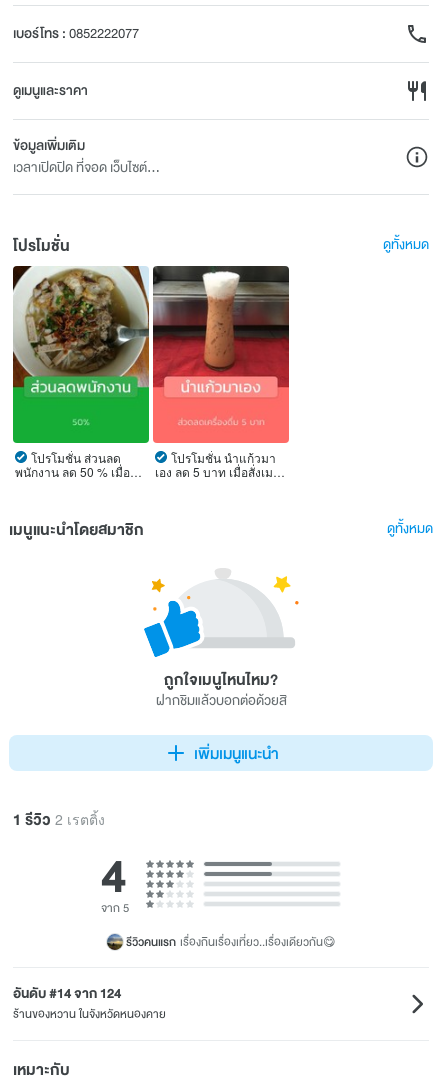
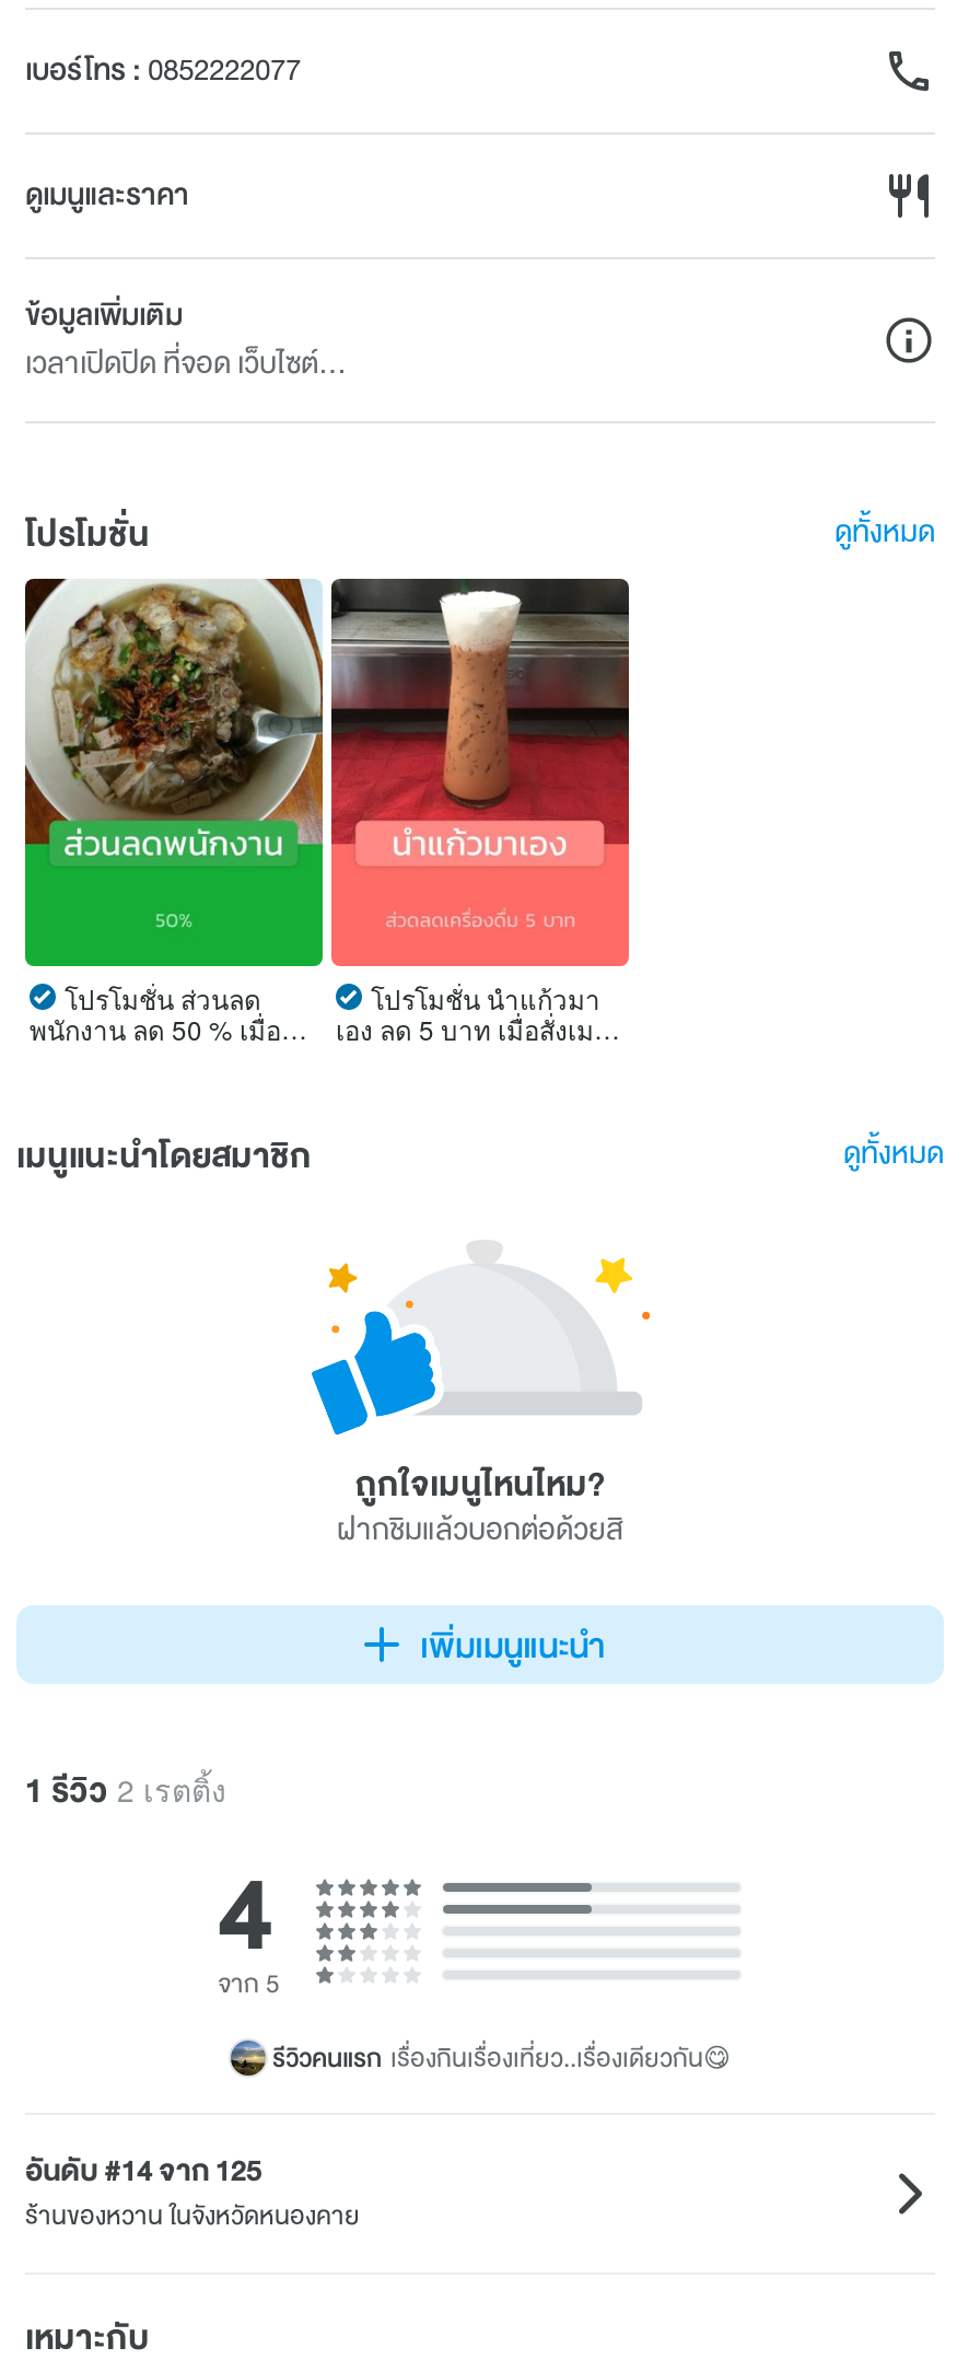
- อันดับ #14 จาก 124
+ อันดับ #14 จาก 125
